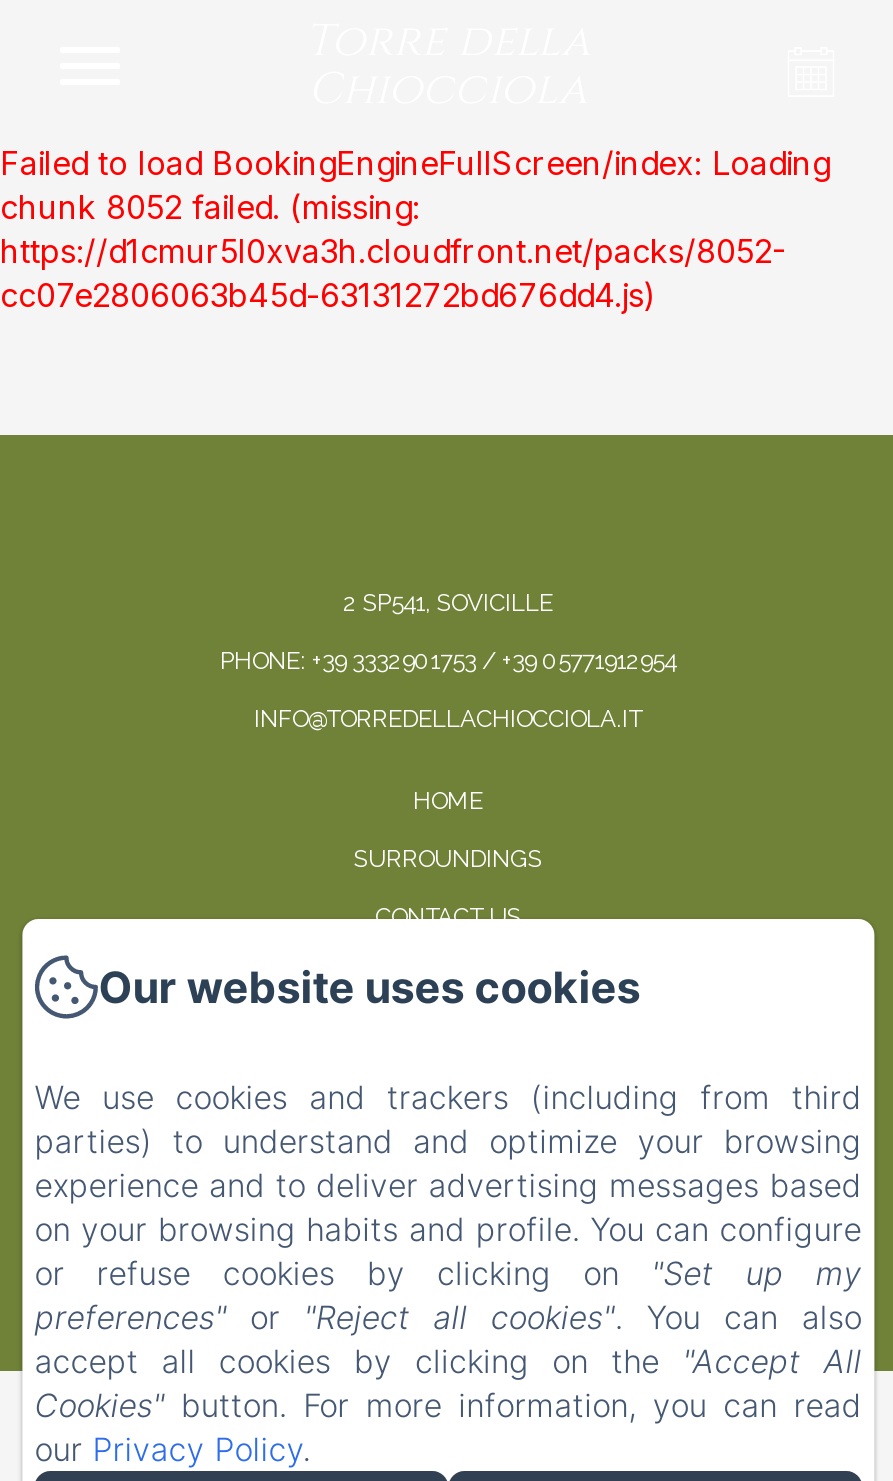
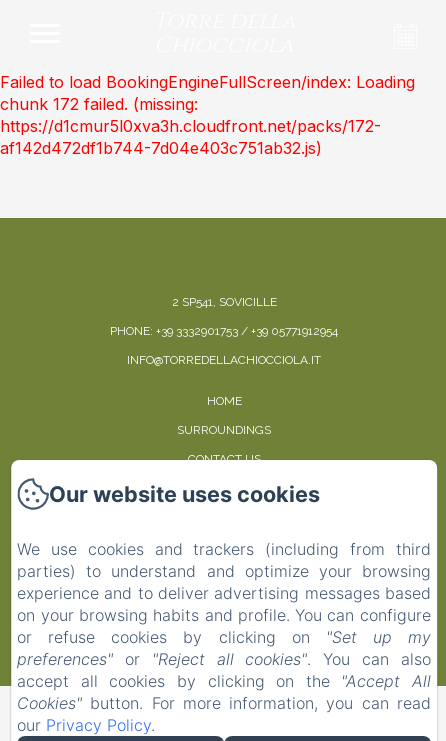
- chunk 8052 failed. (missing:
- https://d1cmur5l0xva3h.cloudfront.net/packs/8052-
- cc07e2806063b45d-63131272bd676dd4.js)
+ chunk 172 failed. (missing:
+ https://d1cmur5l0xva3h.cloudfront.net/packs/172-
+ af142d472df1b744-7d04e403c751ab32.js)
